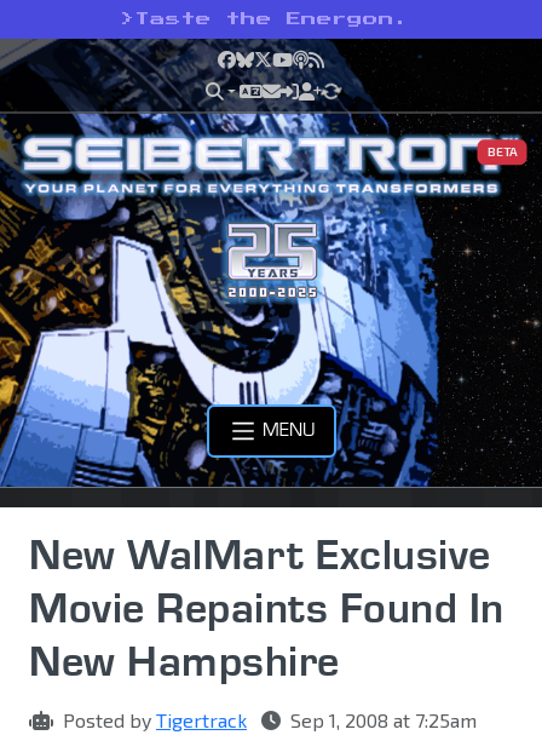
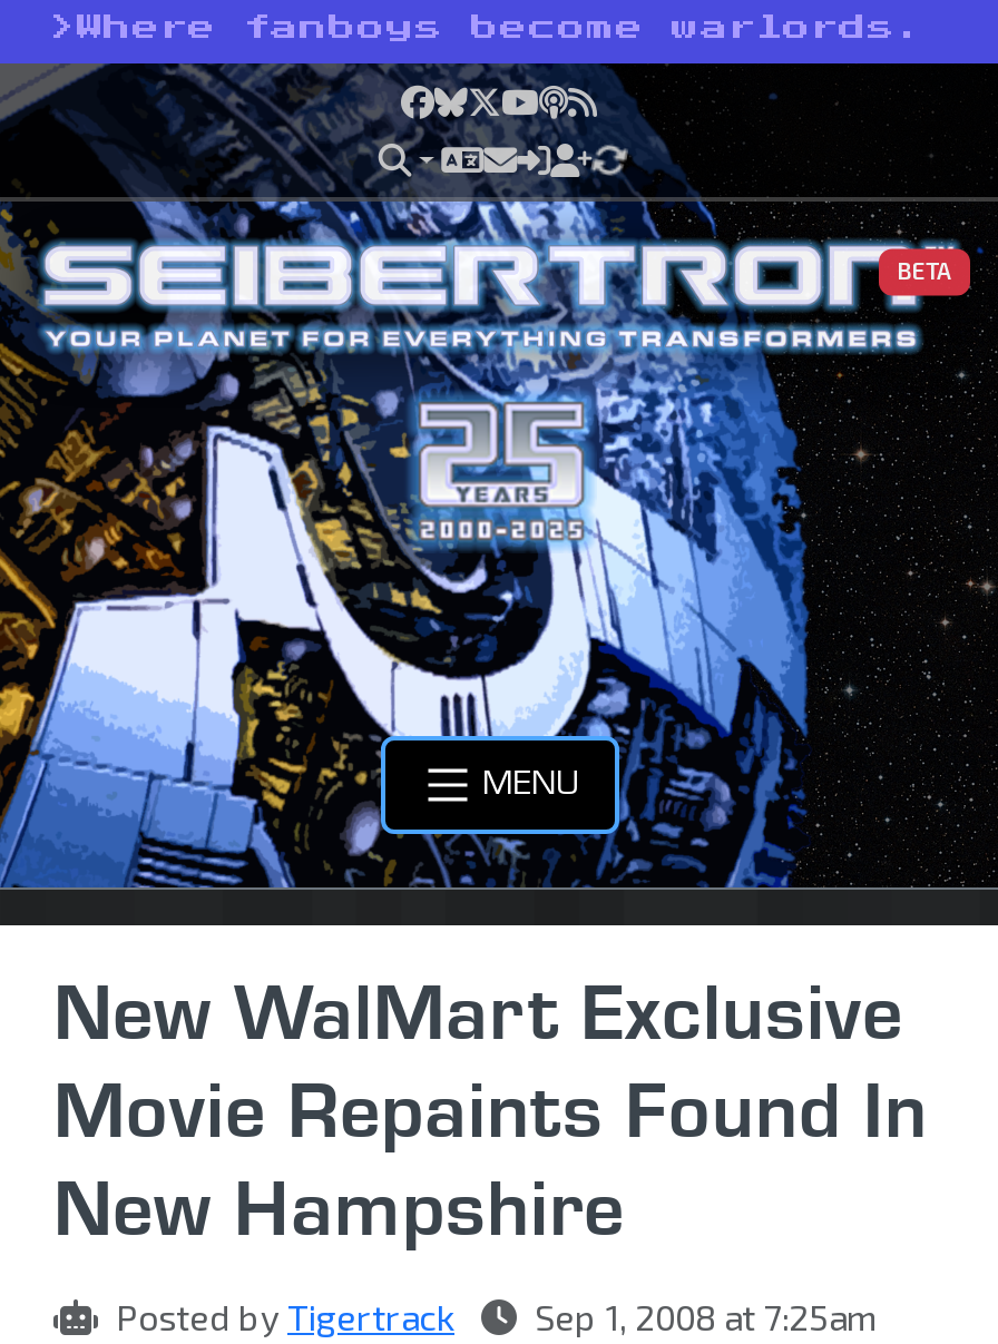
- > Taste the Energon.
+ > Where fanboys become warlords.
